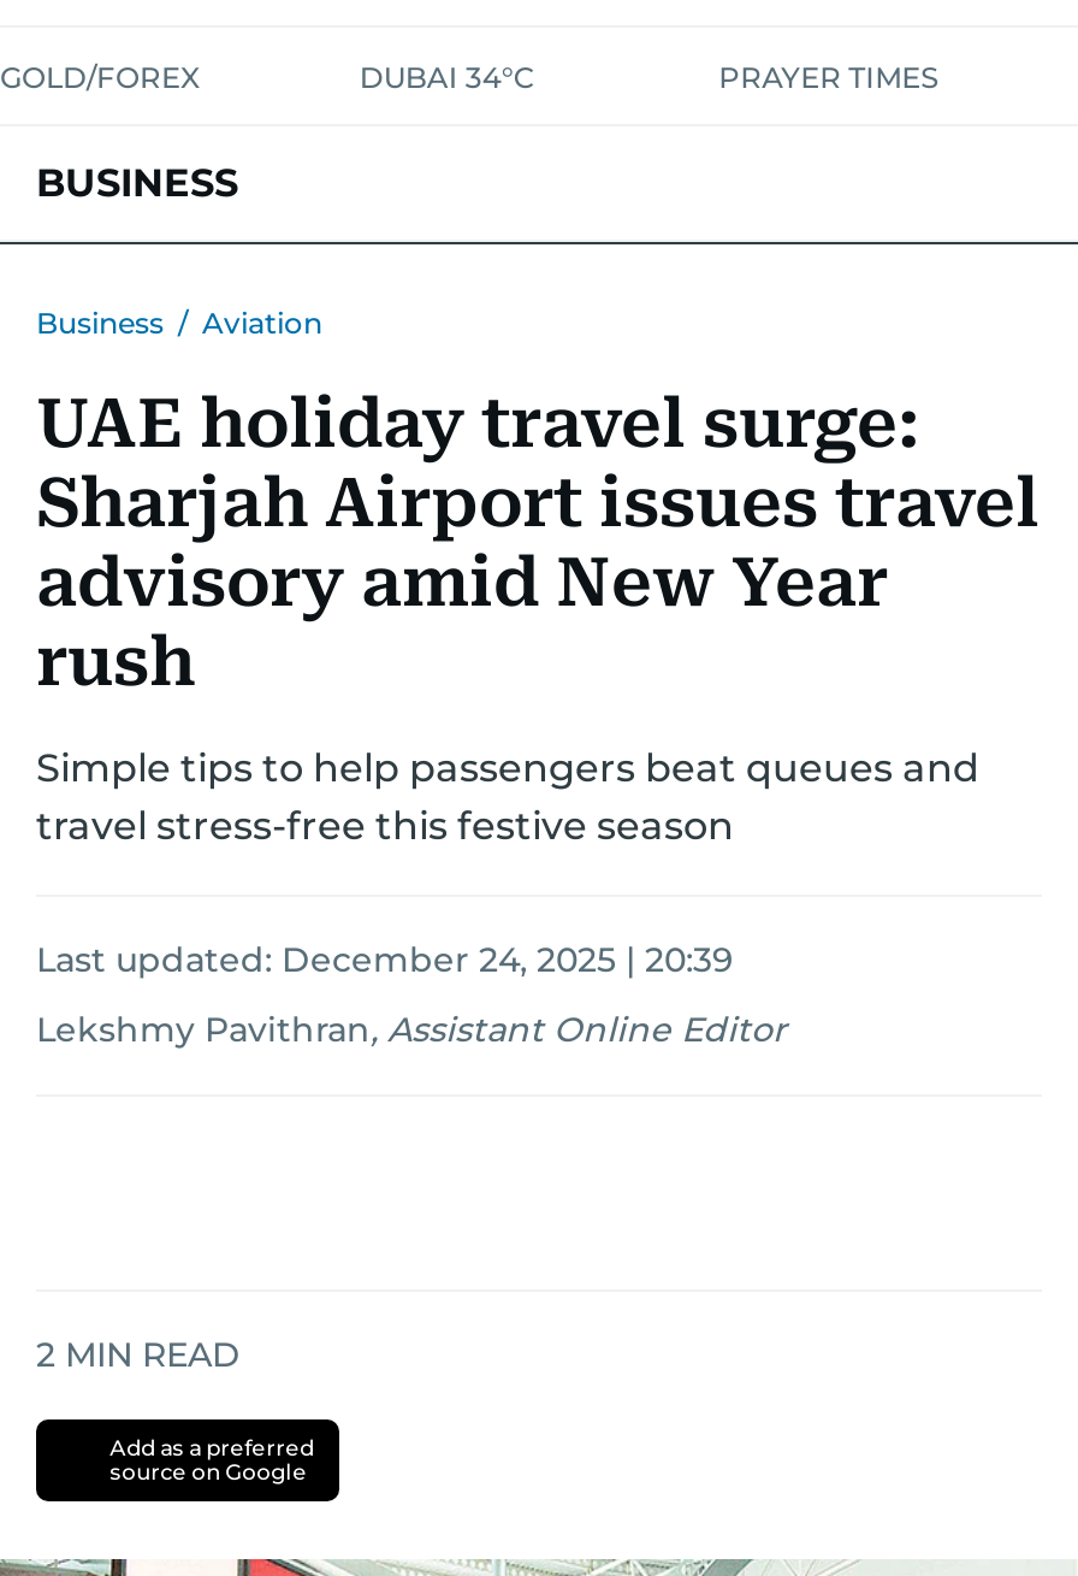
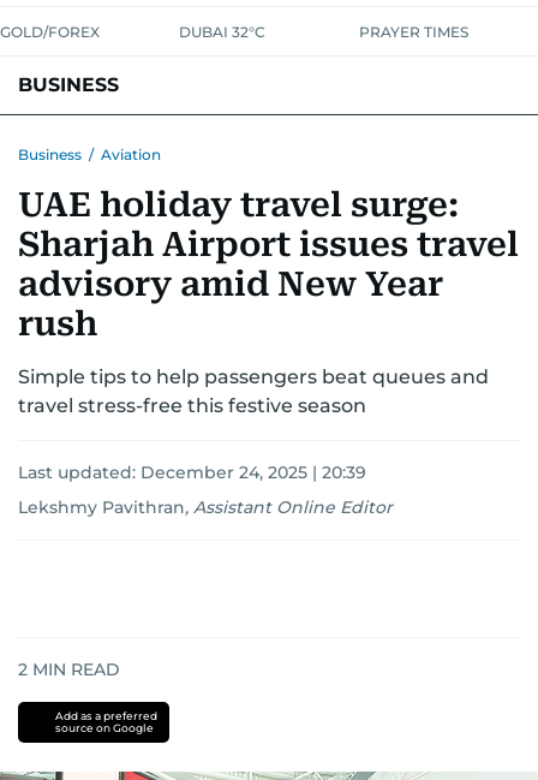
- DUBAI 34°C
+ DUBAI 32°C
